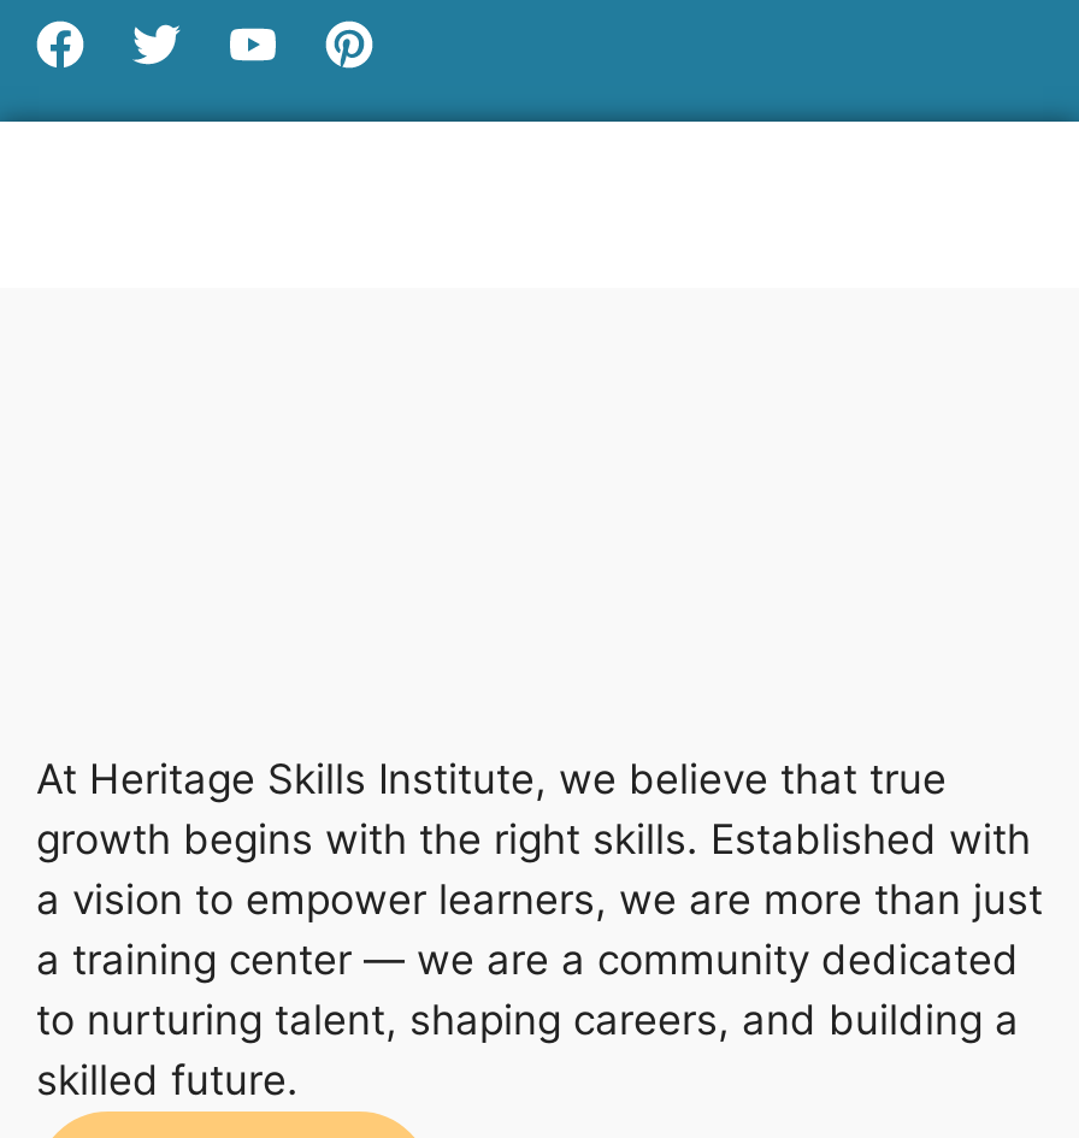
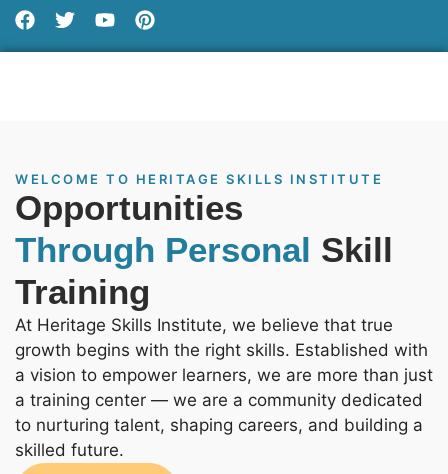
+ WELCOME TO HERITAGE SKILLS INSTITUTE
+ Opportunities
+ Through Personal Skill
+ Training
